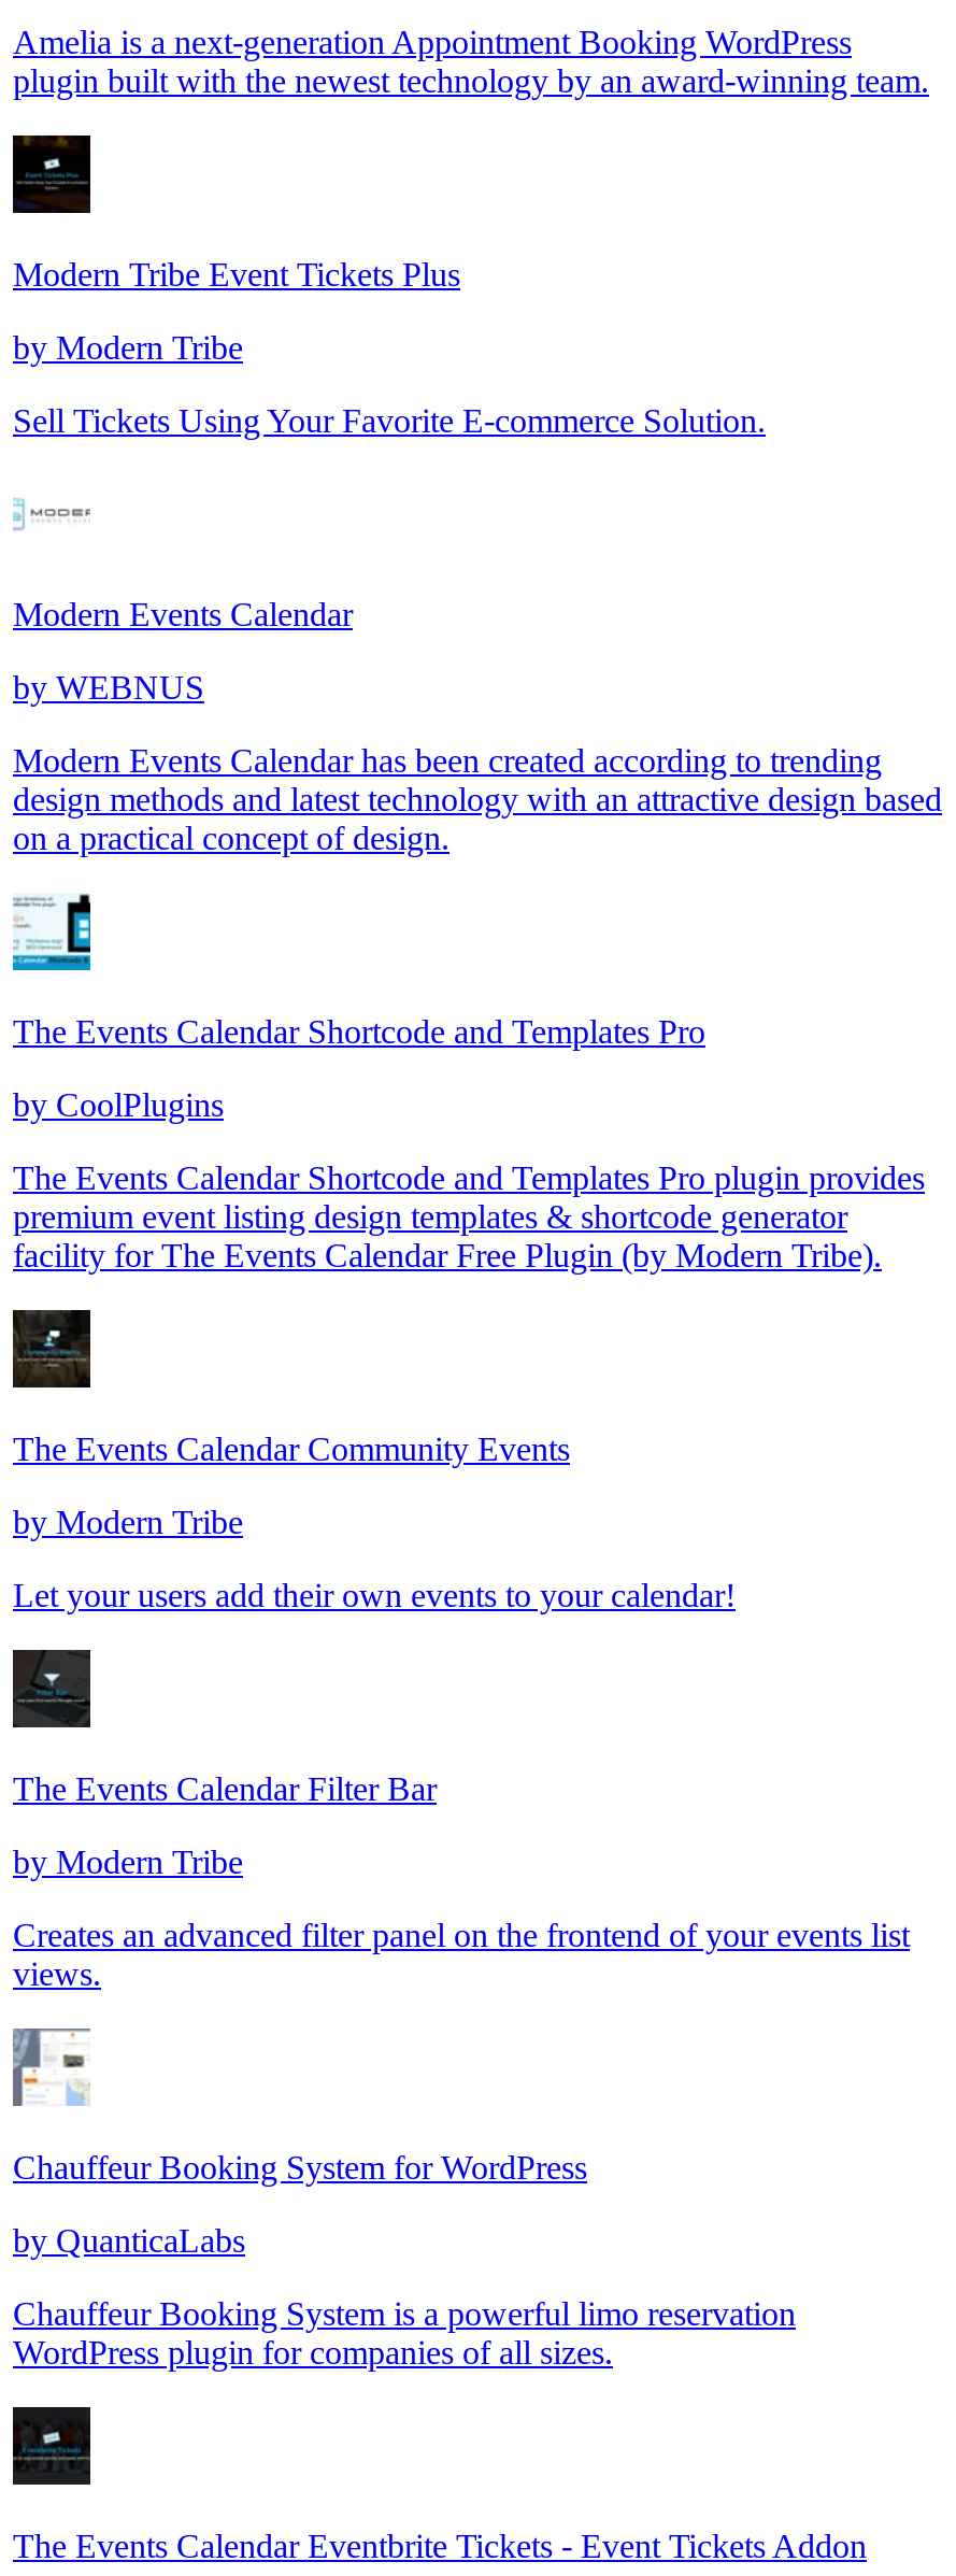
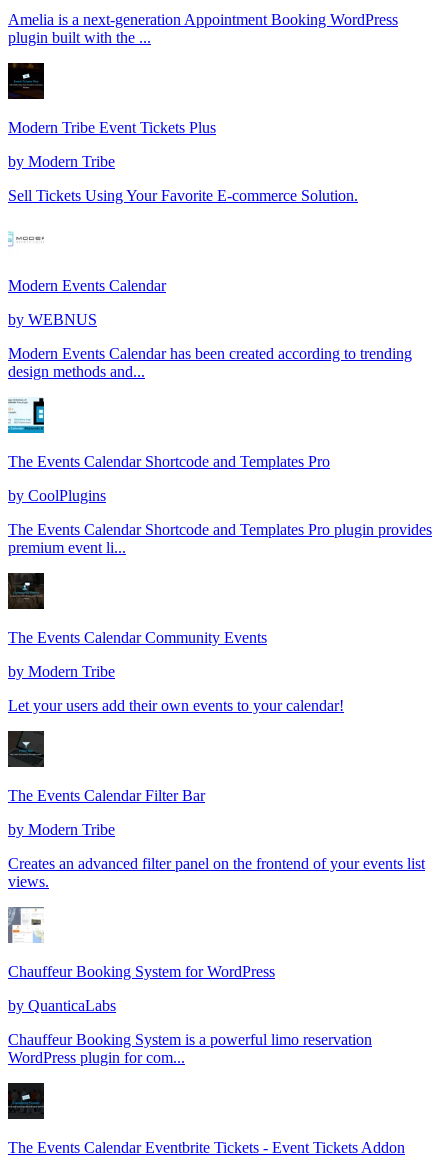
- plugin built with the newest technology by an award-winning team.
+ plugin built with the ...

- design methods and latest technology with an attractive design based
- on a practical concept of design.
+ design methods and...

- premium event listing design templates & shortcode generator
- facility for The Events Calendar Free Plugin (by Modern Tribe).
+ premium event li...

- WordPress plugin for companies of all sizes.
+ WordPress plugin for com...
